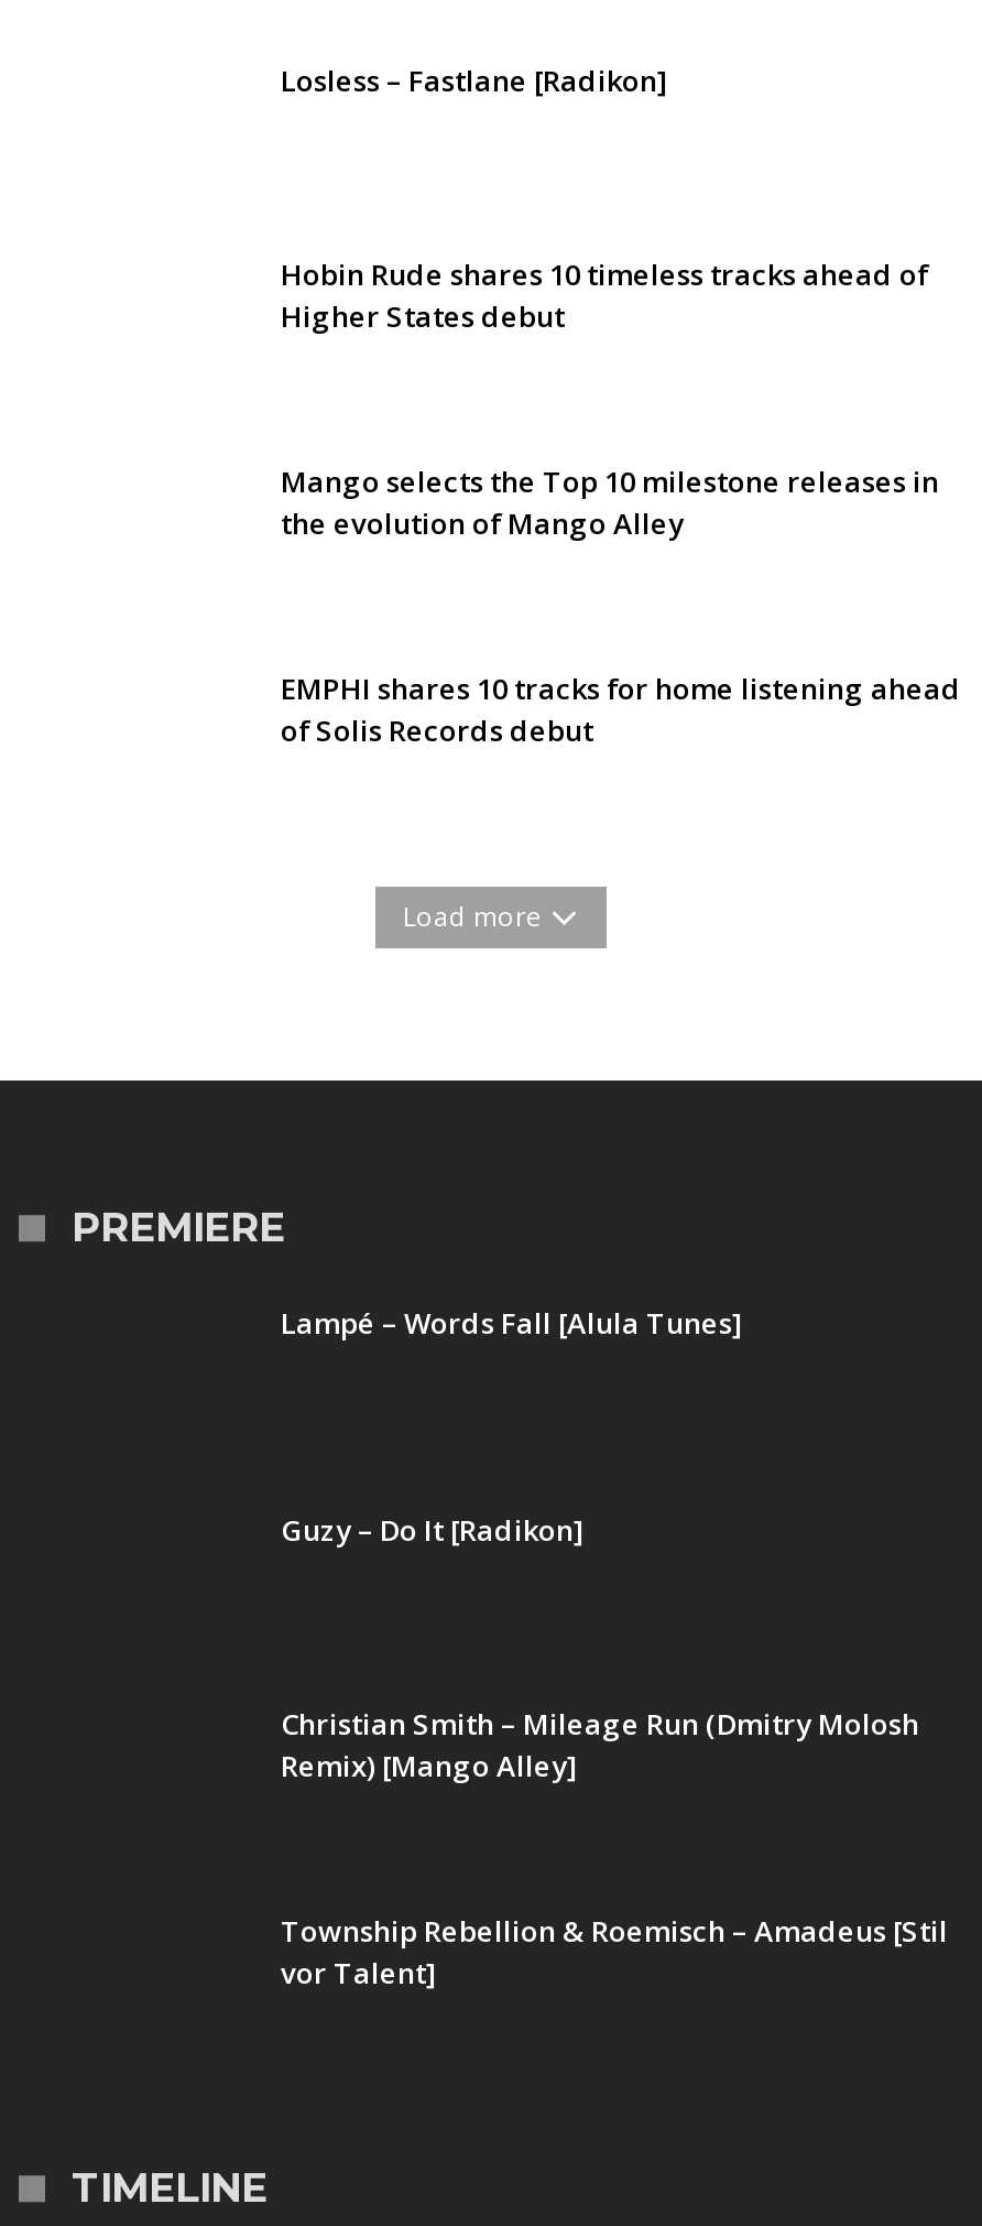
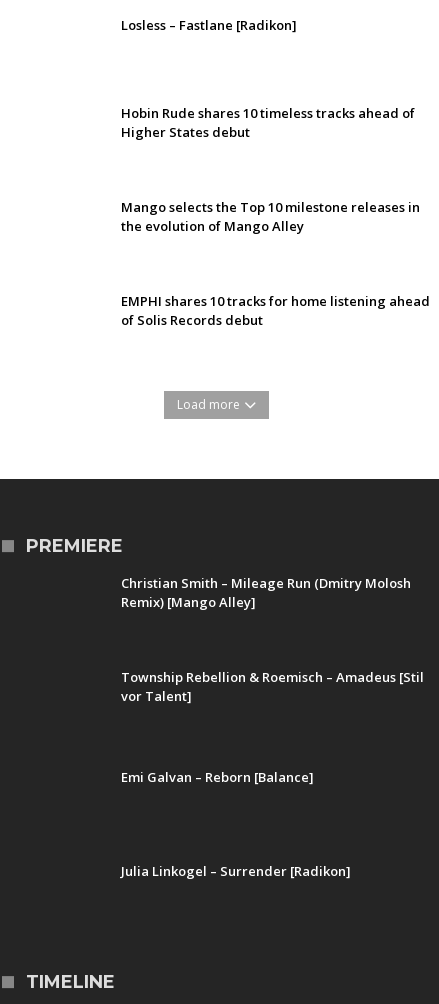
- Lampé – Words Fall [Alula Tunes]

- Guzy – Do It [Radikon]

moved up: Christian Smith – Mileage Run (Dmitry Molosh | Remix) [Mango Alley] | Township Rebellion & Roemisch – Amadeus [Stil | vor Talent]

+ Emi Galvan – Reborn [Balance]

+ Julia Linkogel – Surrender [Radikon]
